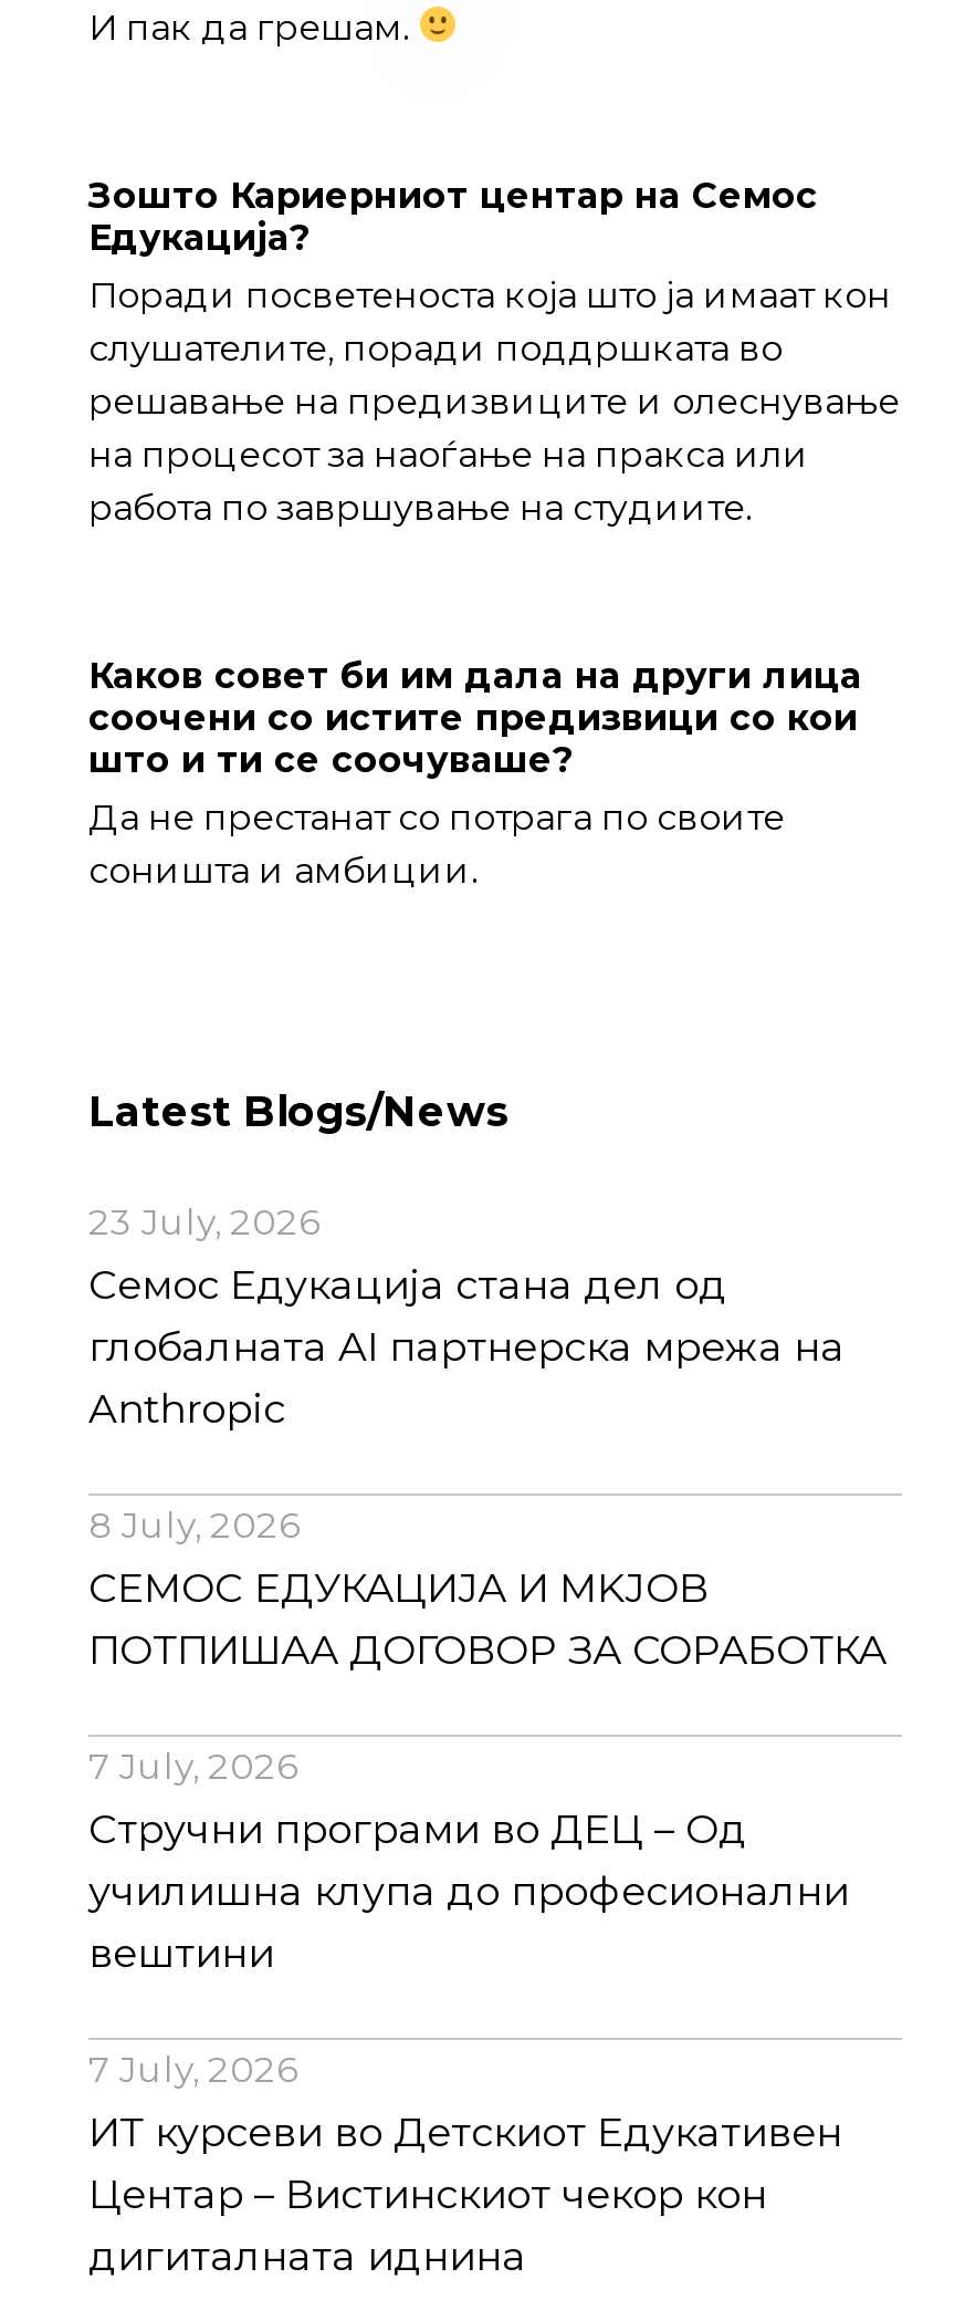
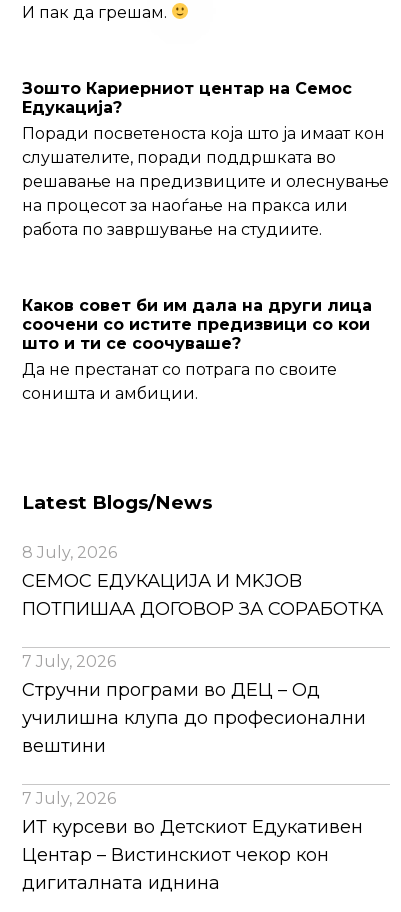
- 23 July, 2026
- Семос Едукација стана дел од
- глобалната AI партнерска мрежа на
- Anthropic
